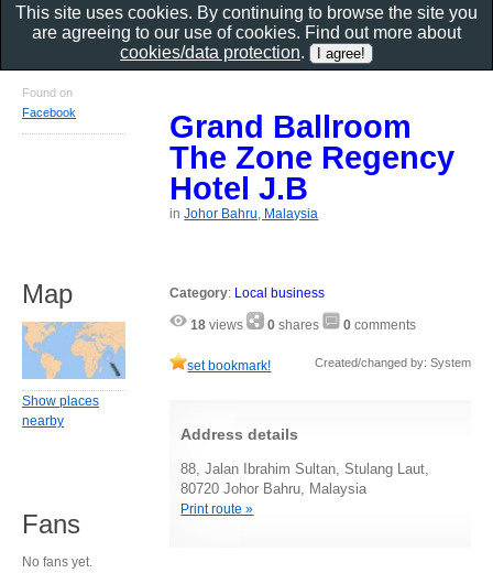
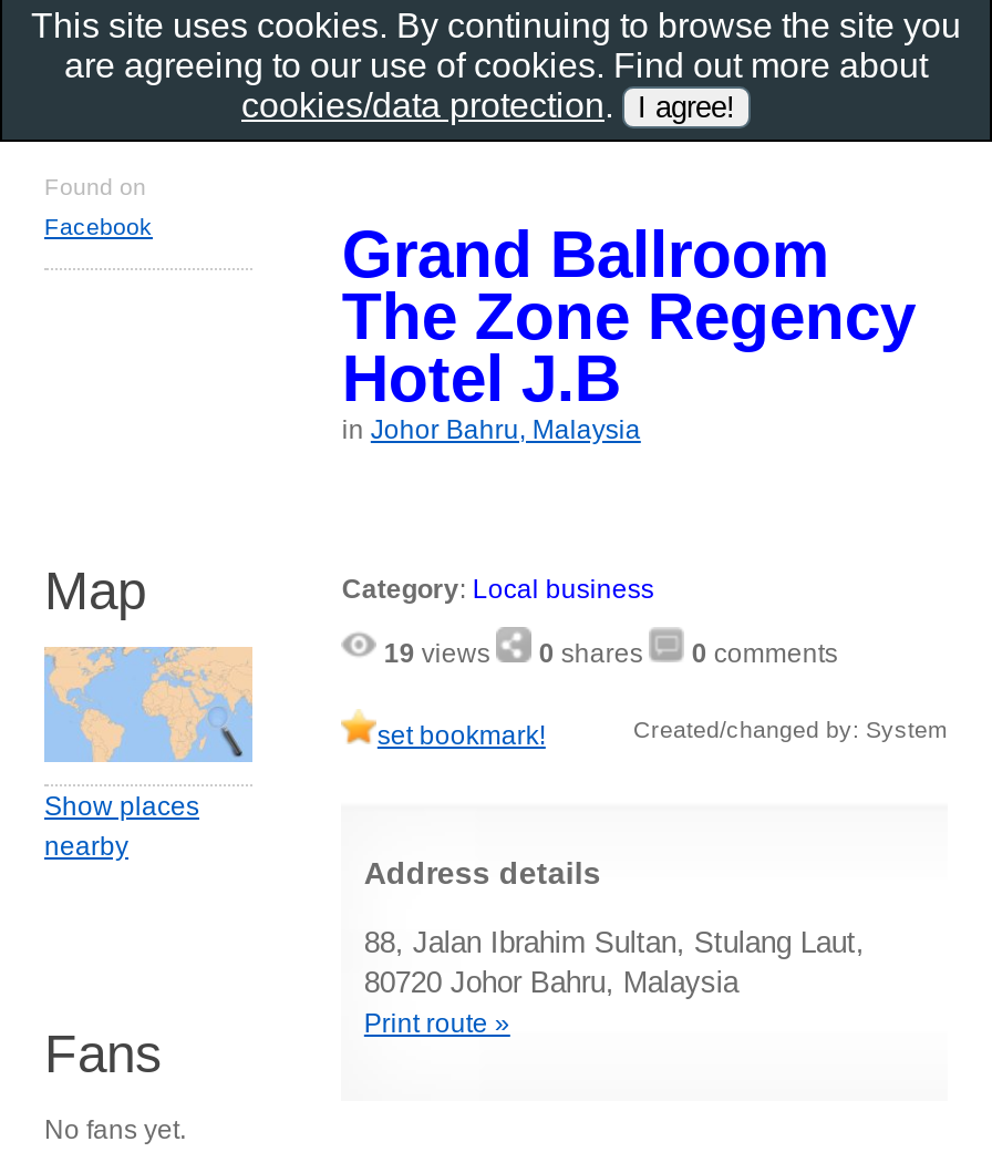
- 18 views 0 shares 0 comments
+ 19 views 0 shares 0 comments
